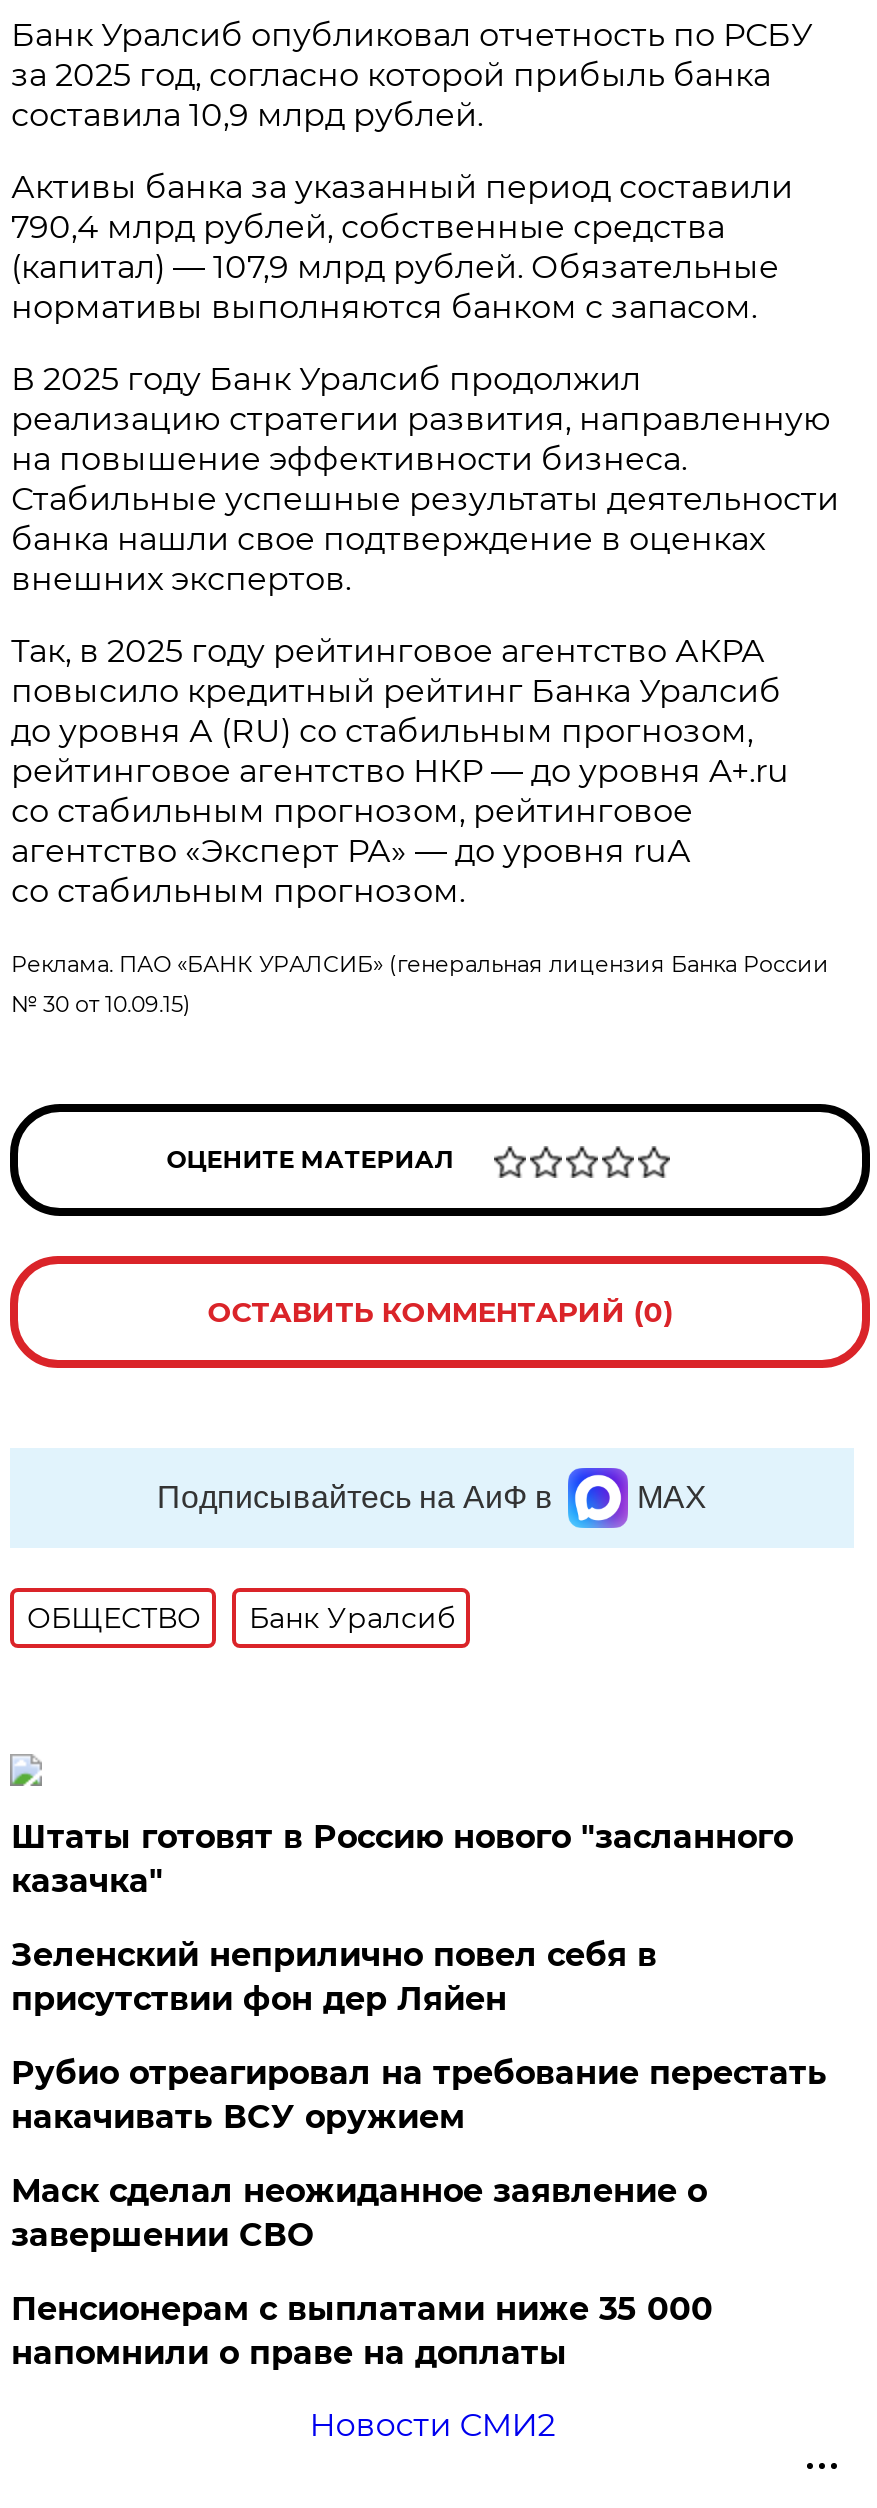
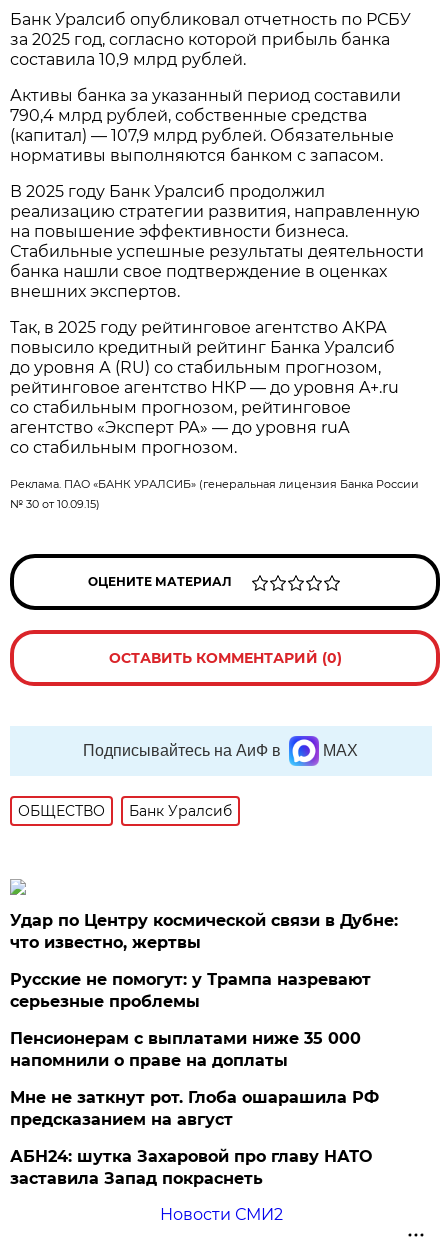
- Штаты готовят в Россию нового "засланного
- казачка"
- Зеленский неприлично повел cебя в
- присутствии фон дер Ляйен
- Рубио отреагировал на требование перестать
- накачивать ВСУ оружием
- Маск сделал неожиданное заявление о
- завершении СВО
+ Удар по Центру космической связи в Дубне:
+ что известно, жертвы
+ Русские не помогут: у Трампа назревают
+ серьезные проблемы

moved up: Пенсионерам с выплатами ниже 35 000 | напомнили о праве на доплаты

+ Мне не заткнут рот. Глоба ошарашила РФ
+ предсказанием на август
+ АБН24: шутка Захаровой про главу НАТО
+ заставила Запад покраснеть
